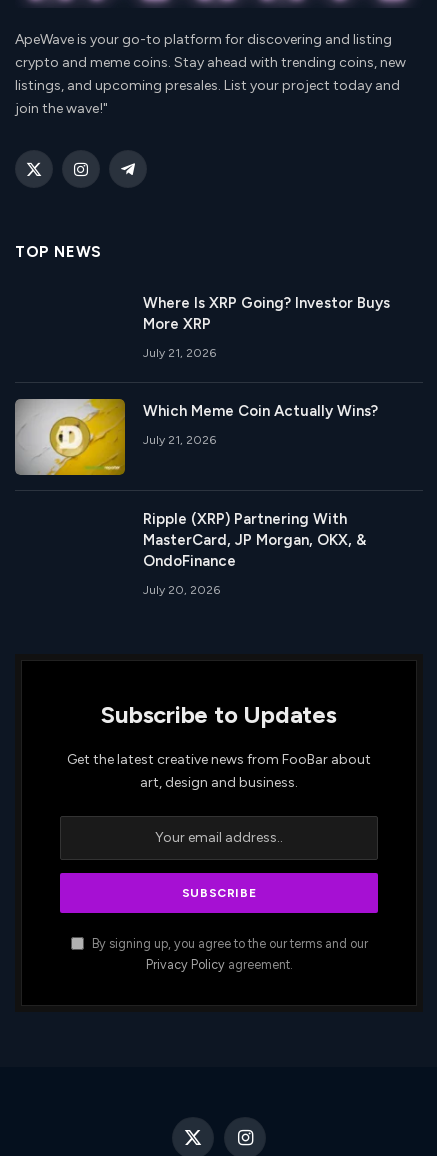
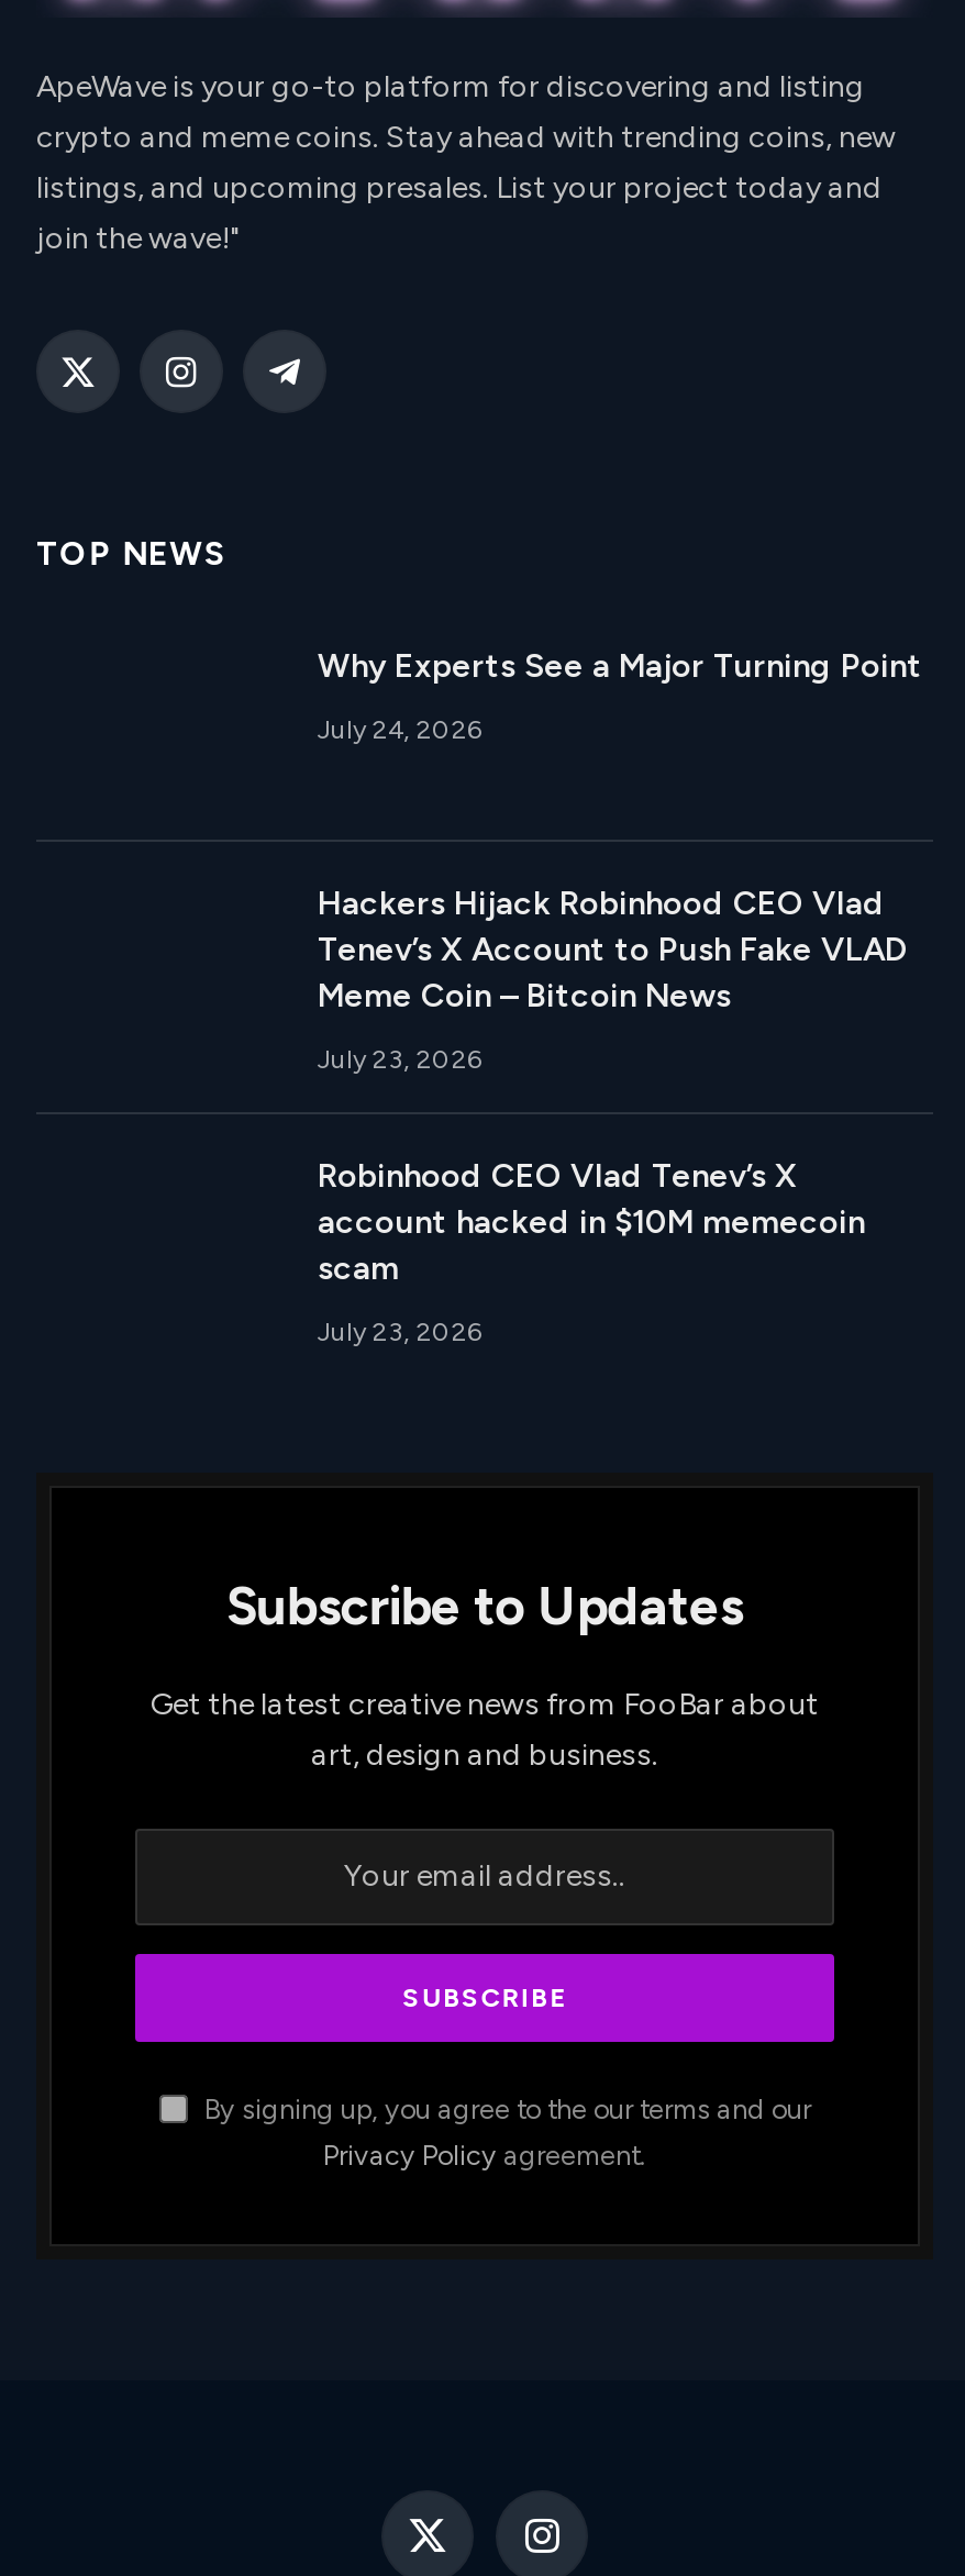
- Where Is XRP Going? Investor Buys
- More XRP
+ Why Experts See a Major Turning Point

- July 21, 2026
+ July 24, 2026

- [image]

- Which Meme Coin Actually Wins?
+ Hackers Hijack Robinhood CEO Vlad
+ Tenev’s X Account to Push Fake VLAD
+ Meme Coin – Bitcoin News

- July 21, 2026
+ July 23, 2026

- Ripple (XRP) Partnering With
- MasterCard, JP Morgan, OKX, &
- OndoFinance
+ Robinhood CEO Vlad Tenev’s X
+ account hacked in $10M memecoin
+ scam

- July 20, 2026
+ July 23, 2026
